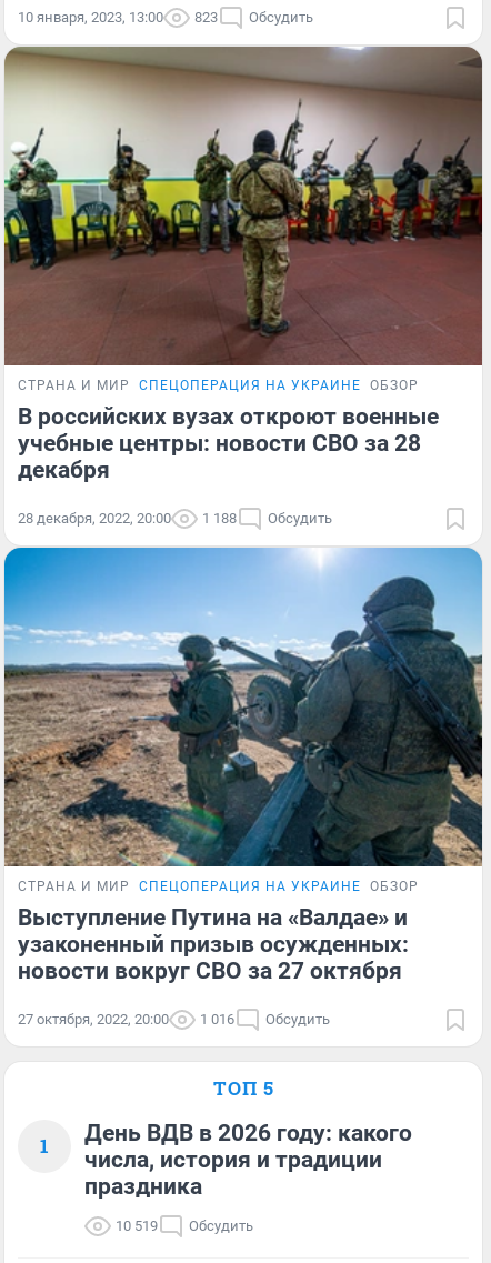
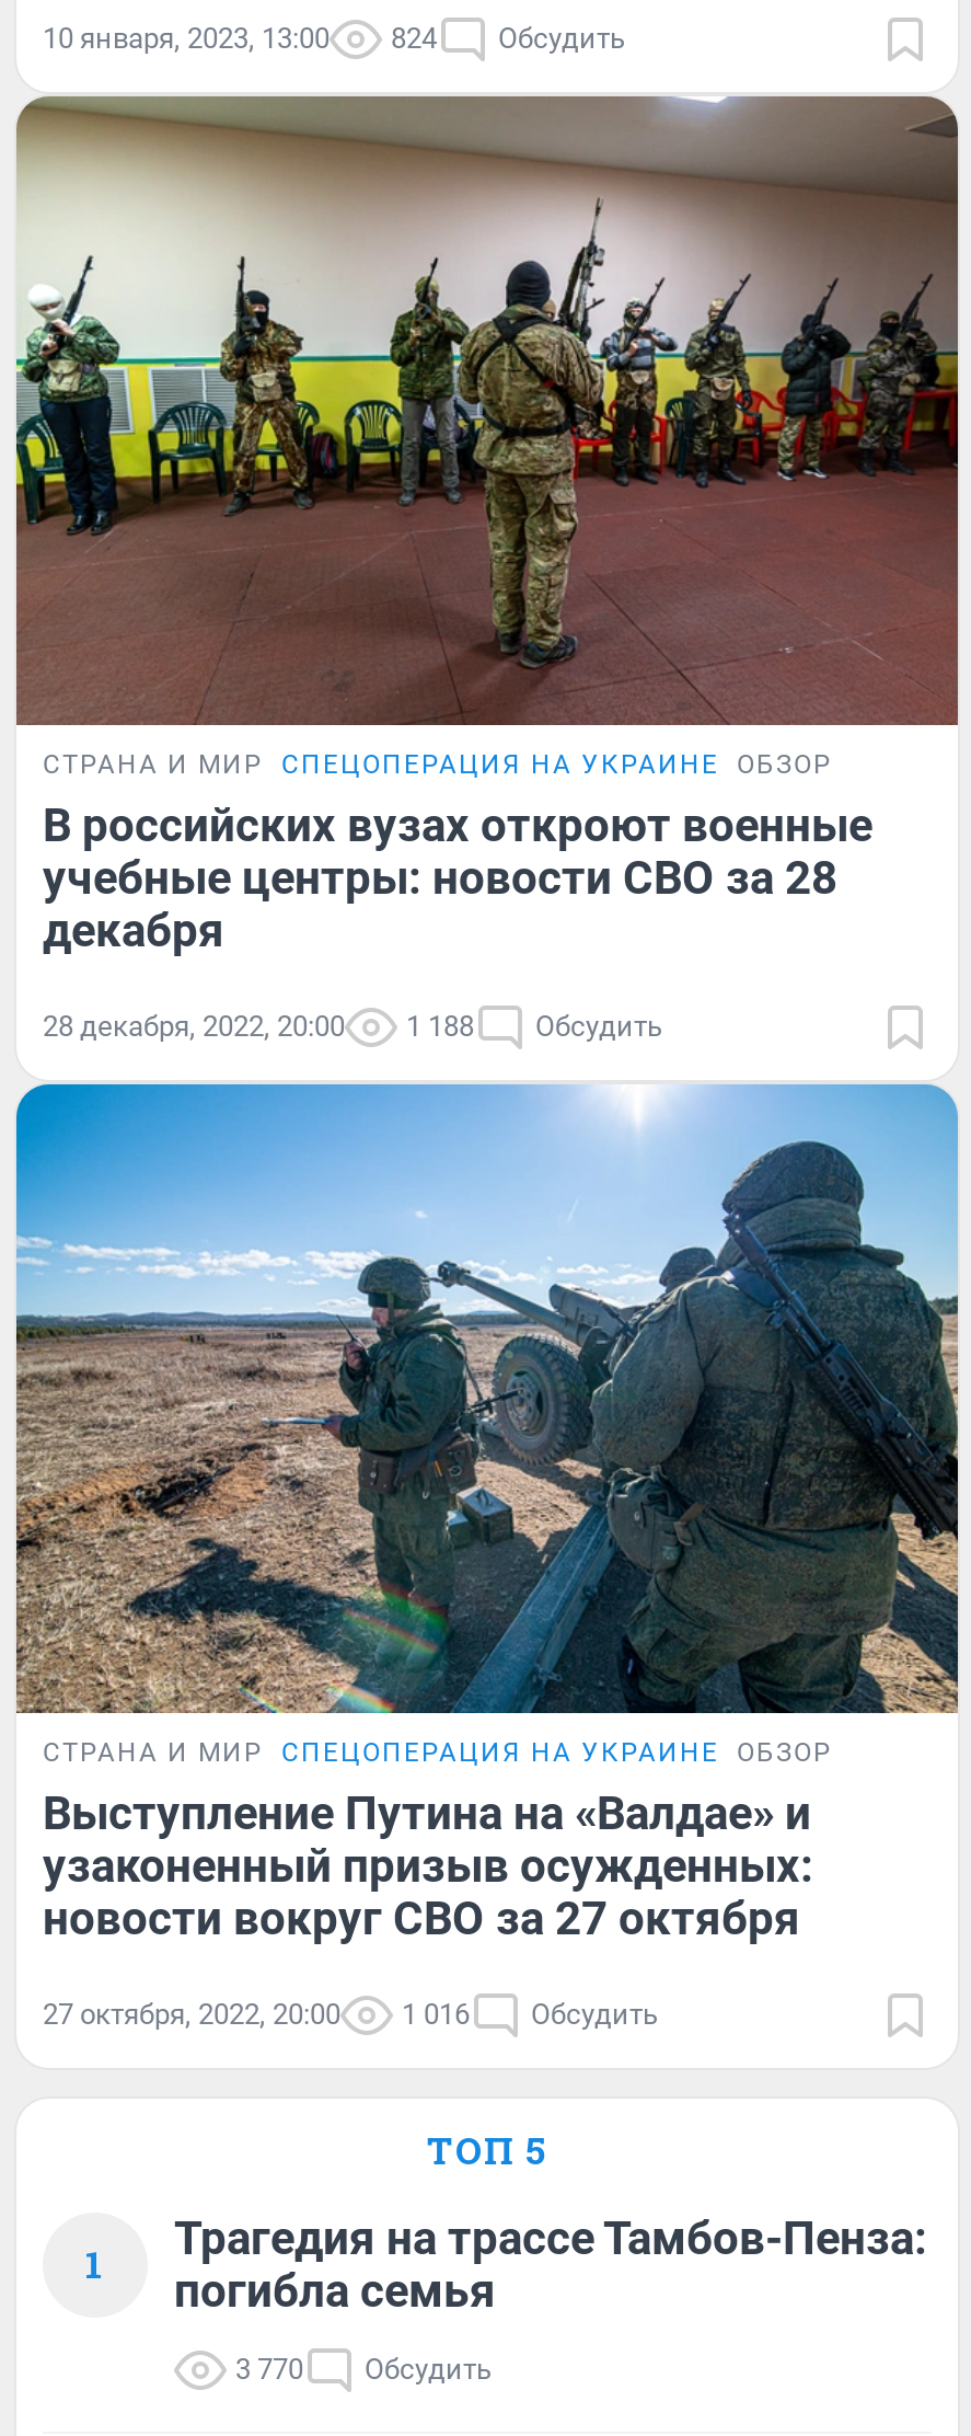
- 10 января, 2023, 13:00 823 Обсудить
+ 10 января, 2023, 13:00 824 Обсудить

- День ВДВ в 2026 году: какого
- числа, история и традиции
- праздника
+ Трагедия на трассе Тамбов-Пенза:
+ погибла семья

- 10 519 Обсудить
+ 3 770 Обсудить
